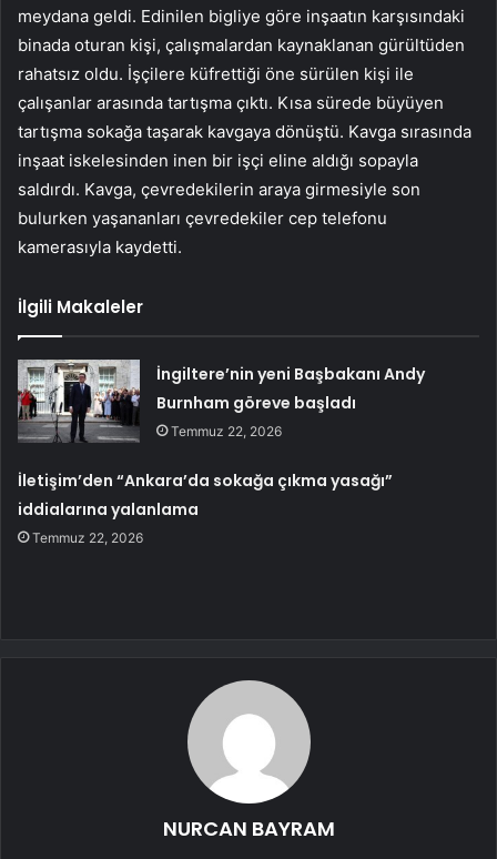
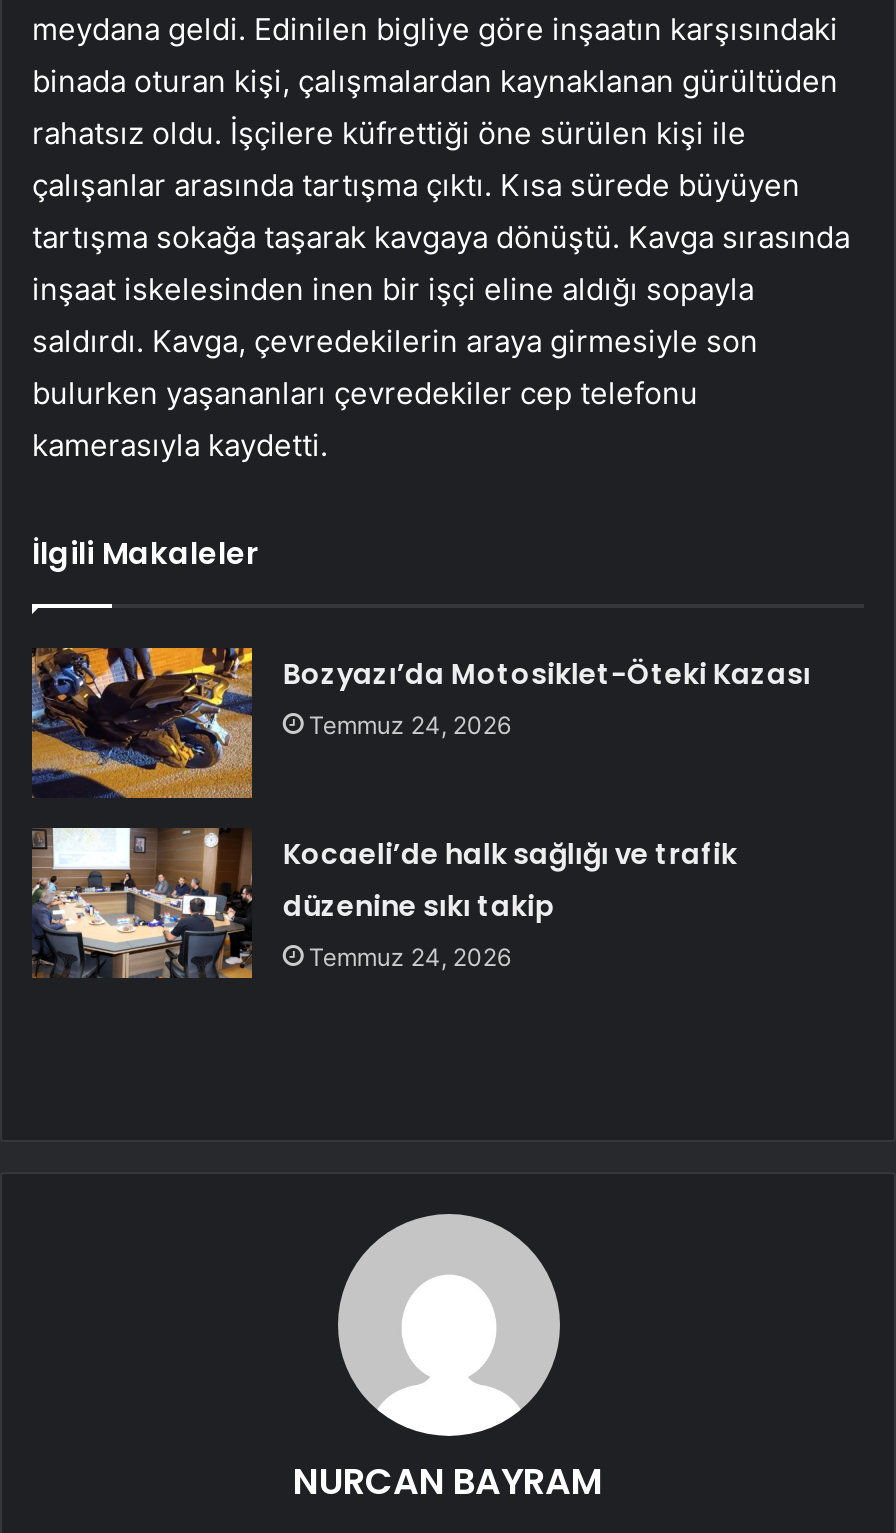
- [image]
- İngiltere’nin yeni Başbakanı Andy
- Burnham göreve başladı
- Temmuz 22, 2026
+ [image]
+ Bozyazı’da Motosiklet-Öteki Kazası
+ Temmuz 24, 2026

- İletişim’den “Ankara’da sokağa çıkma yasağı”
- iddialarına yalanlama
- Temmuz 22, 2026
+ Kocaeli’de halk sağlığı ve trafik
+ düzenine sıkı takip
+ Temmuz 24, 2026
